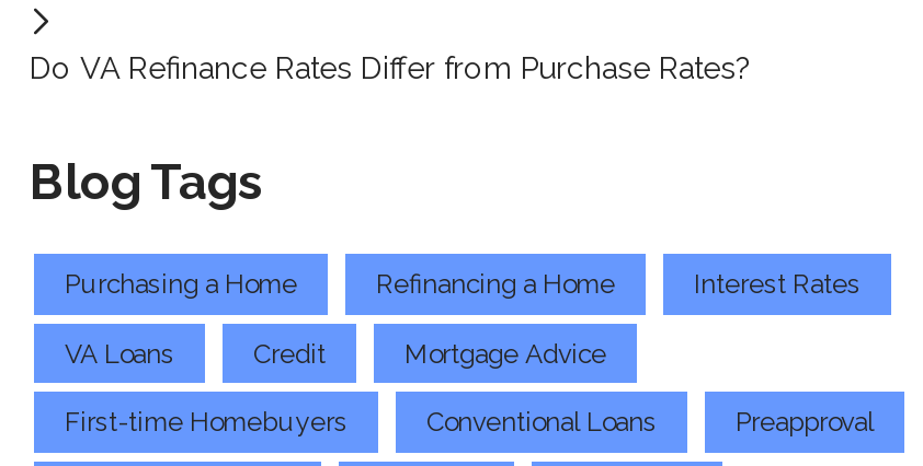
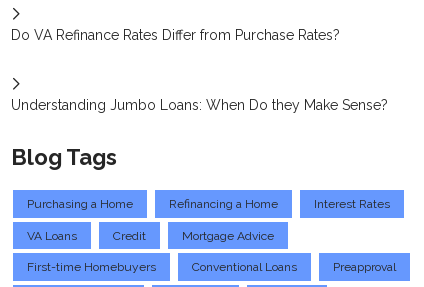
+ Understanding Jumbo Loans: When Do they Make Sense?
